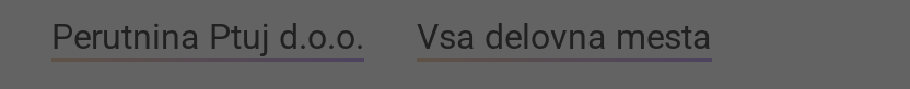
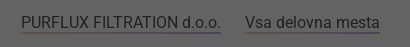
- Perutnina Ptuj d.o.o.
+ PURFLUX FILTRATION d.o.o.
